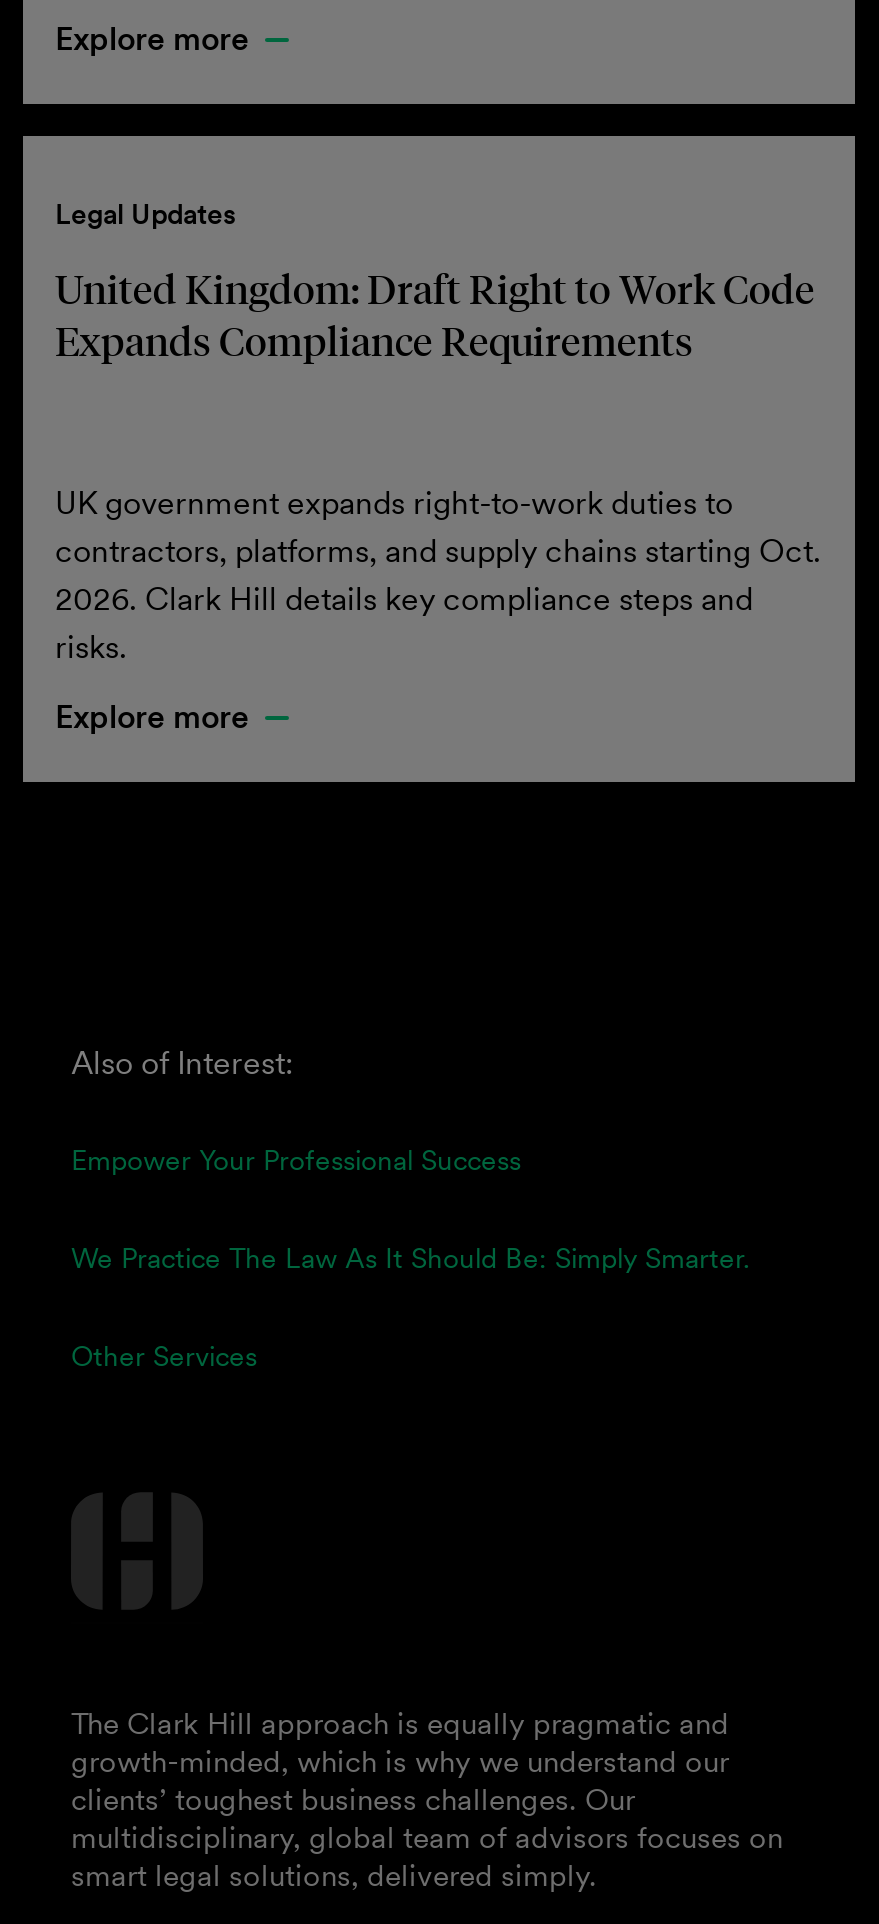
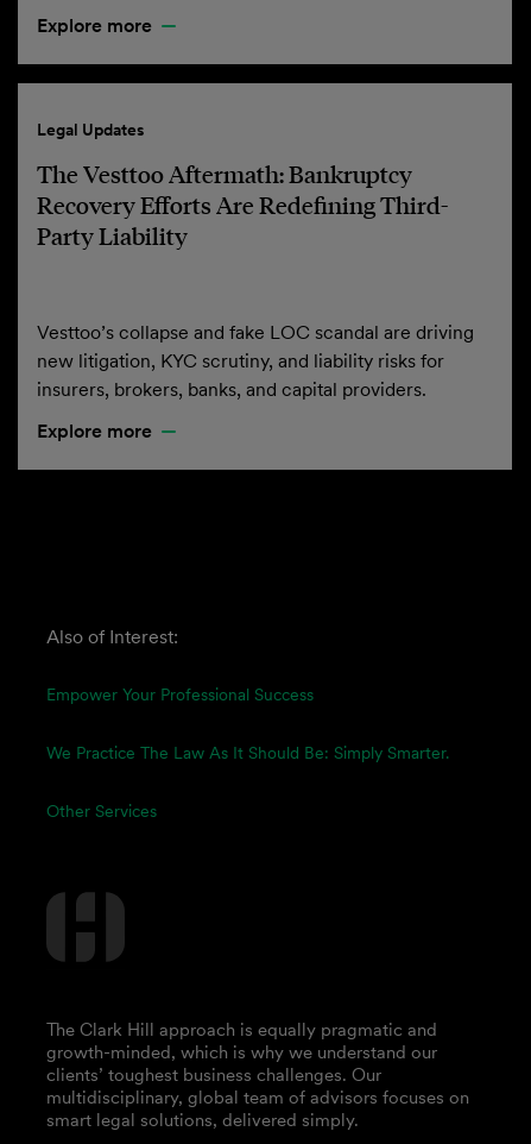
- United Kingdom: Draft Right to Work Code
- Expands Compliance Requirements
+ The Vesttoo Aftermath: Bankruptcy
+ Recovery Efforts Are Redefining Third-
+ Party Liability

- UK government expands right-to-work duties to
- contractors, platforms, and supply chains starting Oct.
- 2026. Clark Hill details key compliance steps and
- risks.
+ Vesttoo’s collapse and fake LOC scandal are driving
+ new litigation, KYC scrutiny, and liability risks for
+ insurers, brokers, banks, and capital providers.
